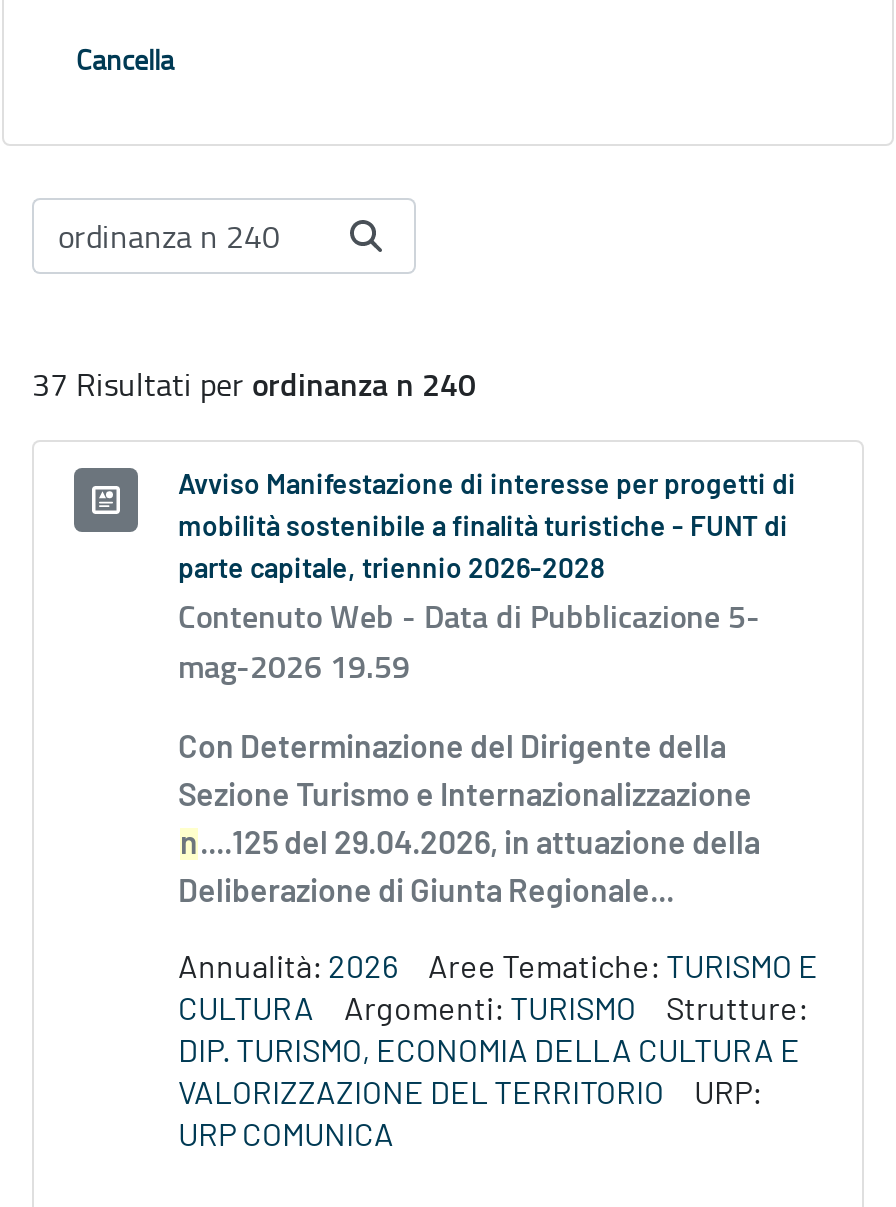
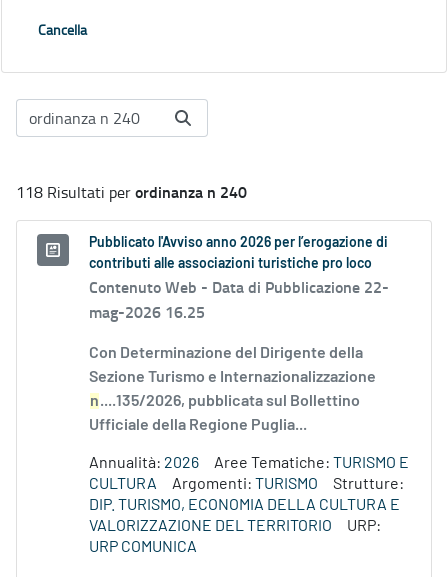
- 37 Risultati per ordinanza n 240
- Avviso Manifestazione di interesse per progetti di
- mobilità sostenibile a finalità turistiche - FUNT di
- parte capitale, triennio 2026-2028
- Contenuto Web - Data di Pubblicazione 5-
- mag-2026 19.59
+ 118 Risultati per ordinanza n 240
+ Pubblicato l'Avviso anno 2026 per l’erogazione di
+ contributi alle associazioni turistiche pro loco
+ Contenuto Web - Data di Pubblicazione 22-
+ mag-2026 16.25

- n....125 del 29.04.2026, in attuazione della
+ n....135/2026, pubblicata sul Bollettino

- Deliberazione di Giunta Regionale...
+ Ufficiale della Regione Puglia...
